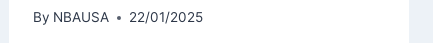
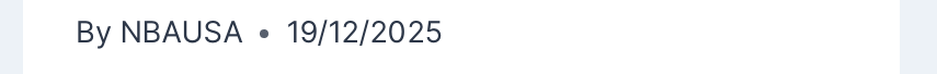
- By NBAUSA 22/01/2025
+ By NBAUSA 19/12/2025
